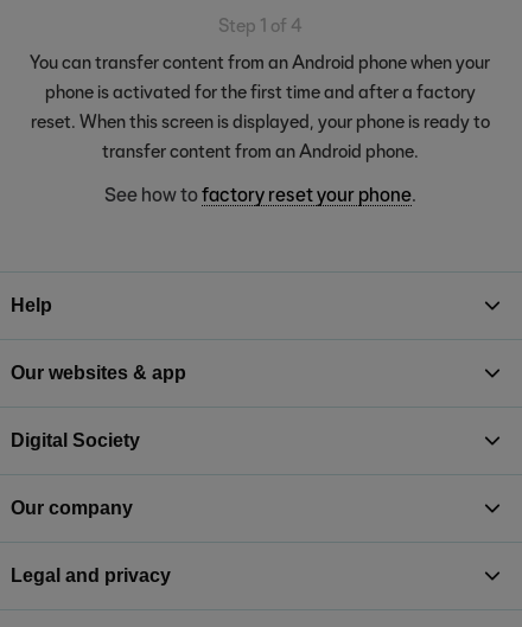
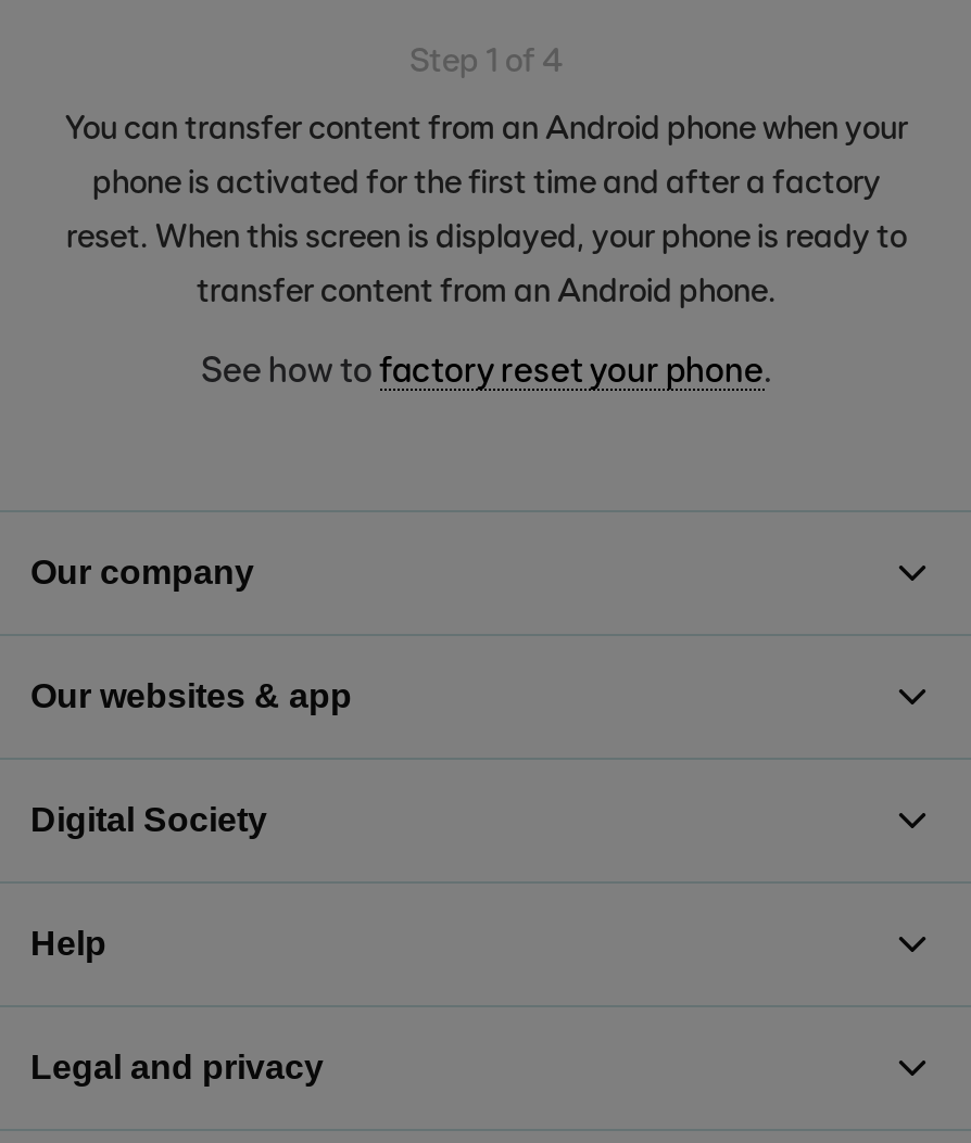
moved down: Help

moved up: Our company
